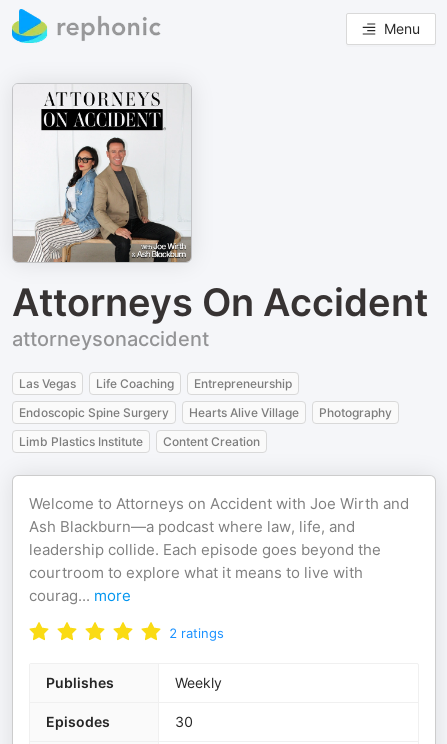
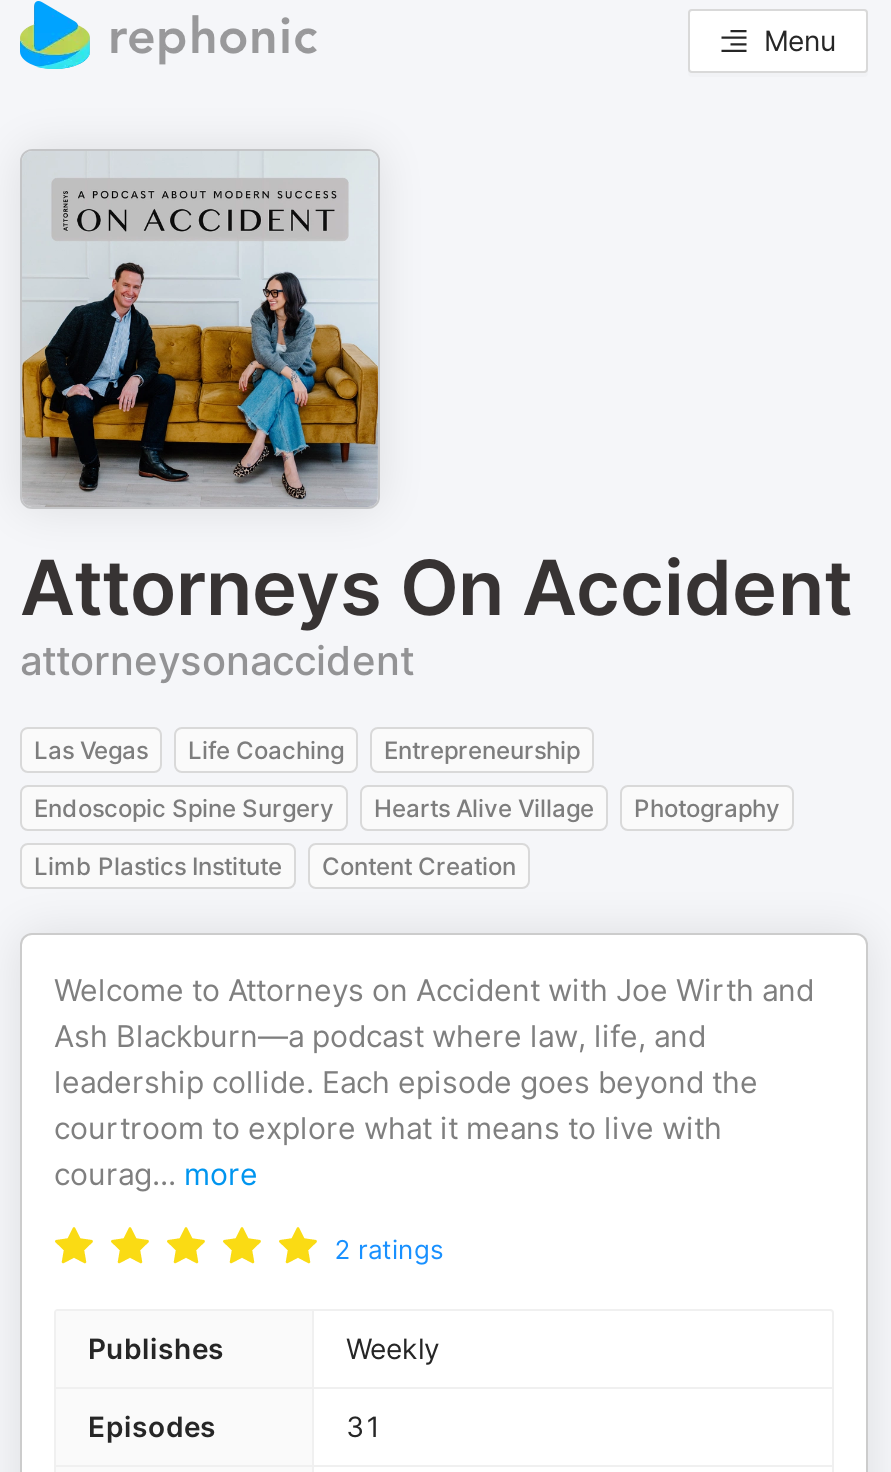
- [image]
+ [image]

- 30
+ 31
